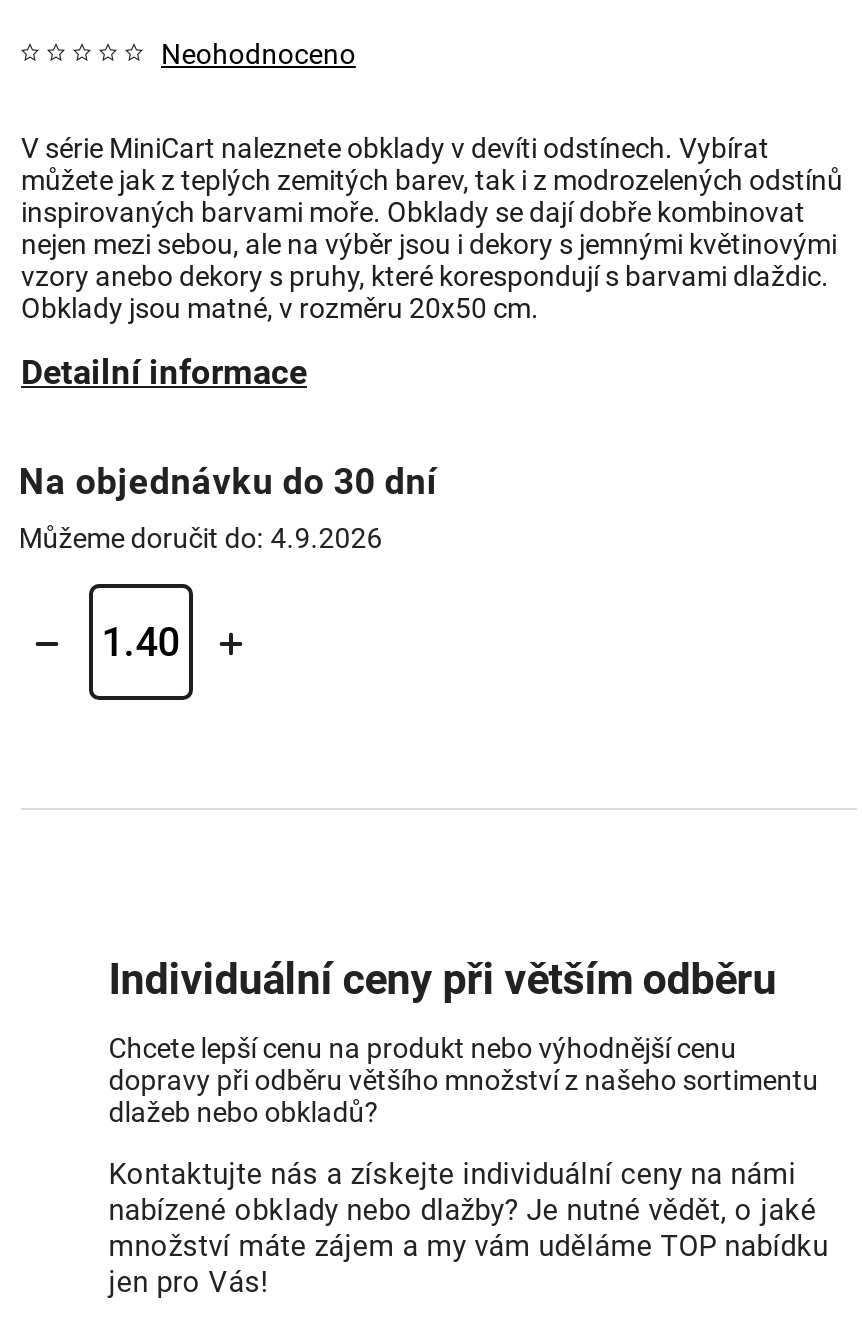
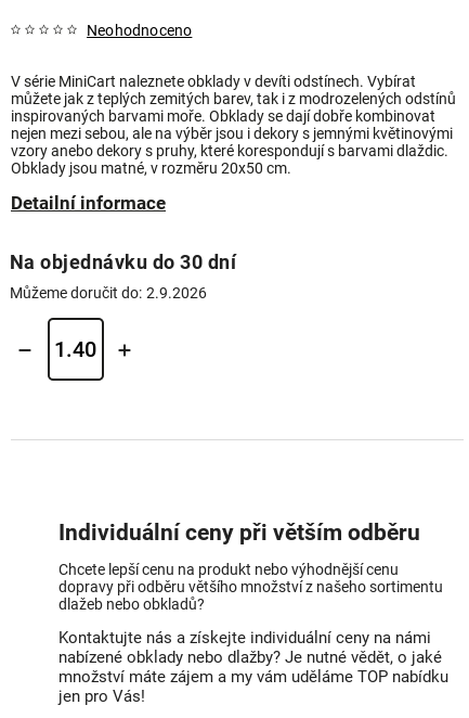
- Můžeme doručit do: 4.9.2026
+ Můžeme doručit do: 2.9.2026
